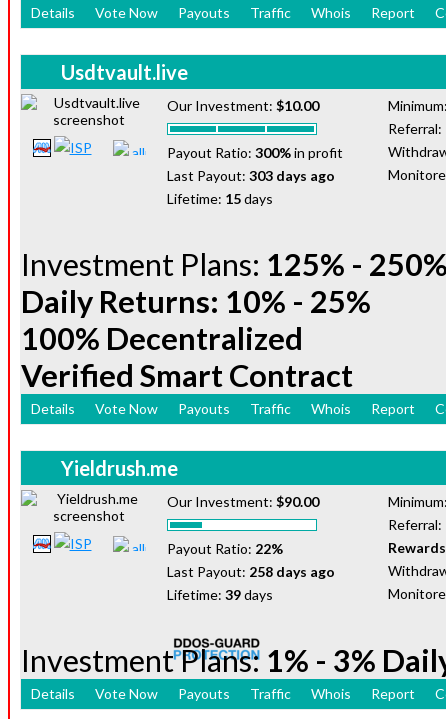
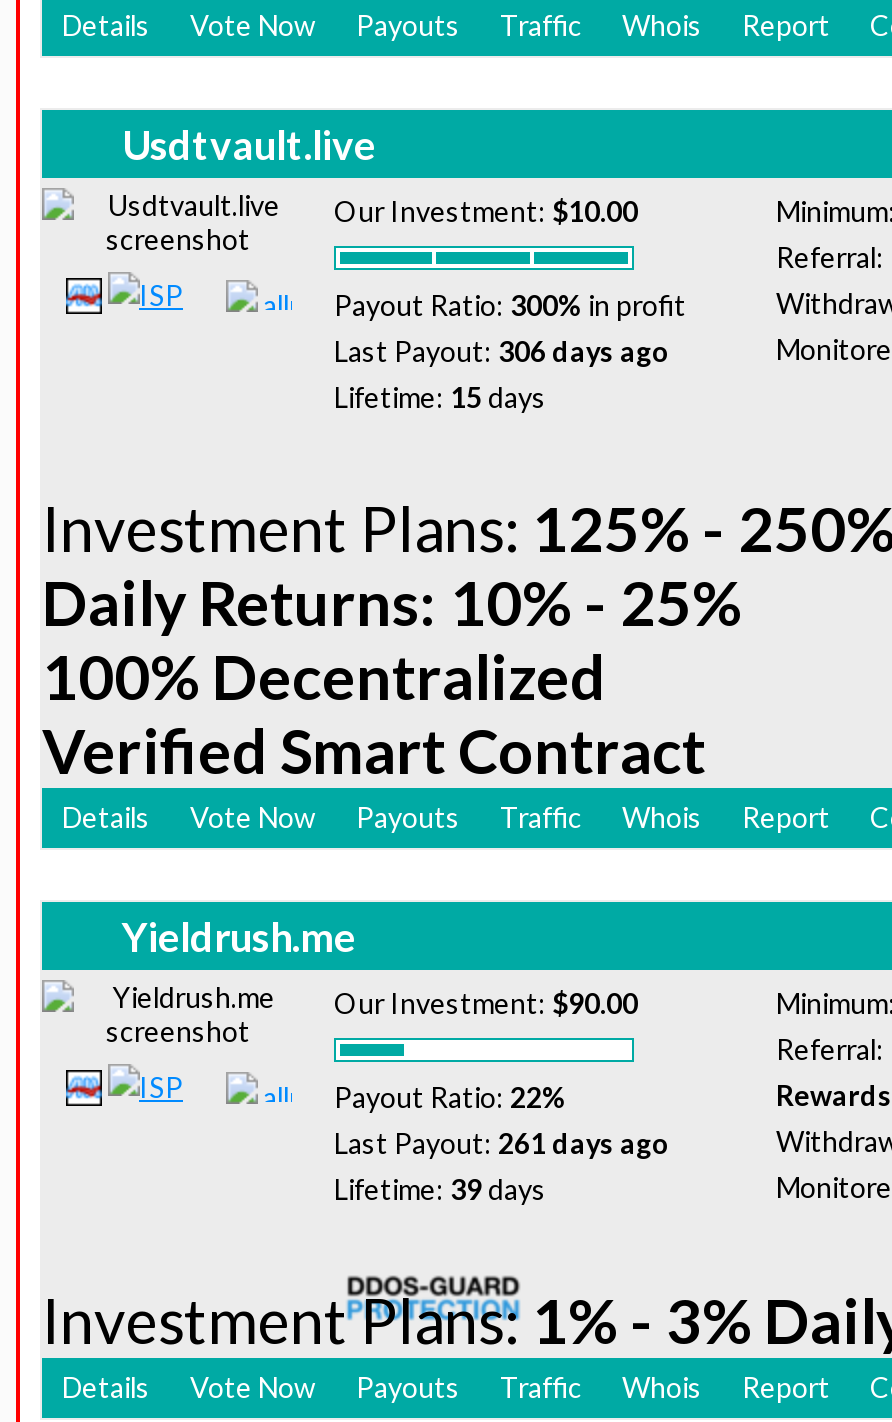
- Last Payout: 303 days ago
+ Last Payout: 306 days ago

- Last Payout: 258 days ago
+ Last Payout: 261 days ago
